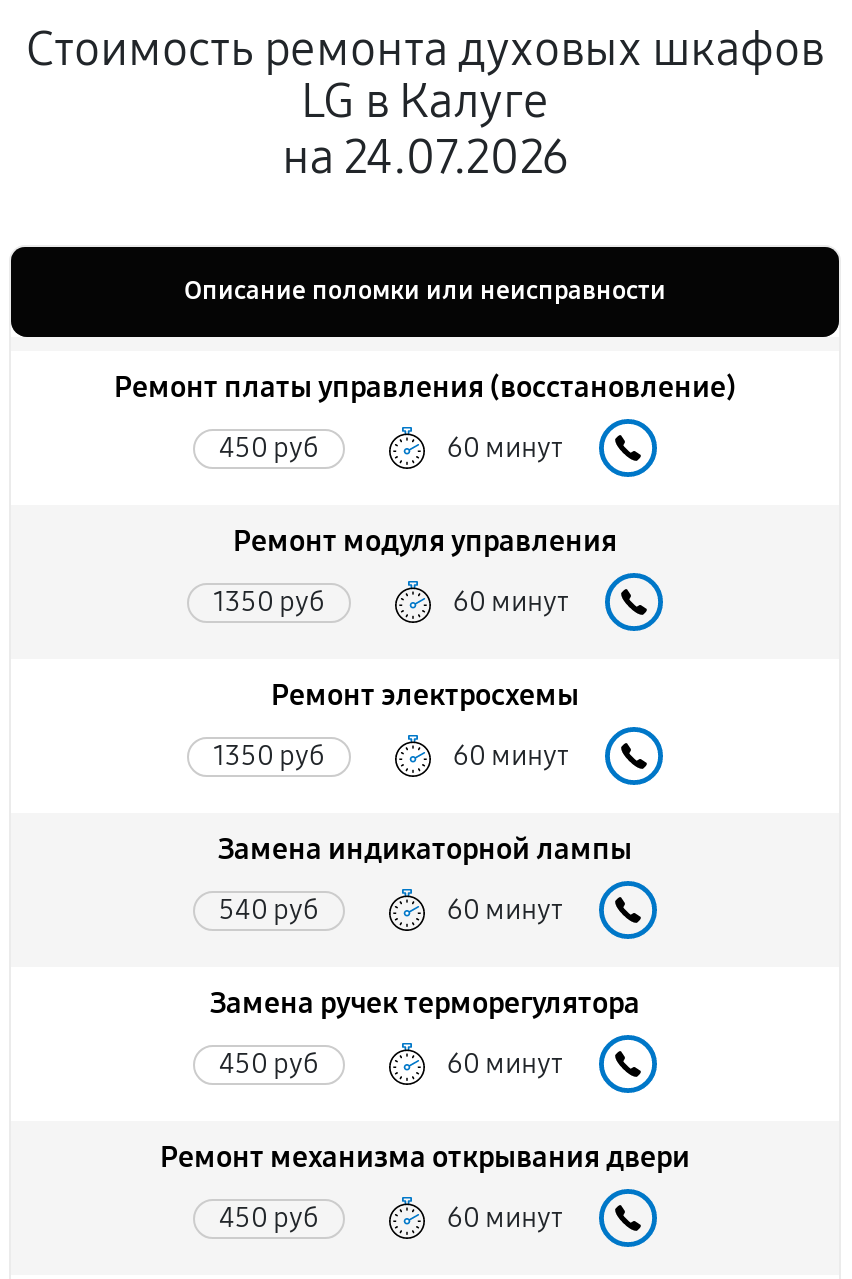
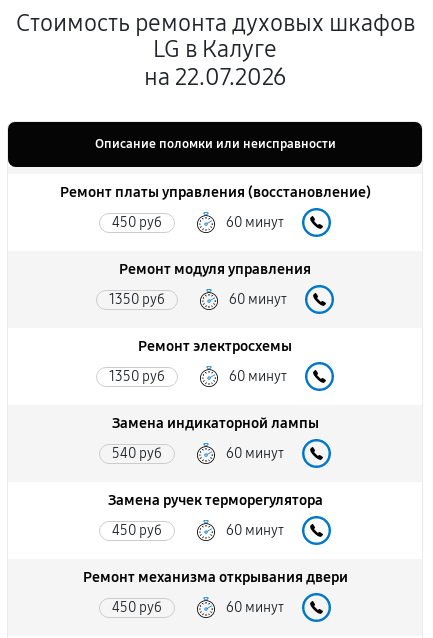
- на 24.07.2026
+ на 22.07.2026
